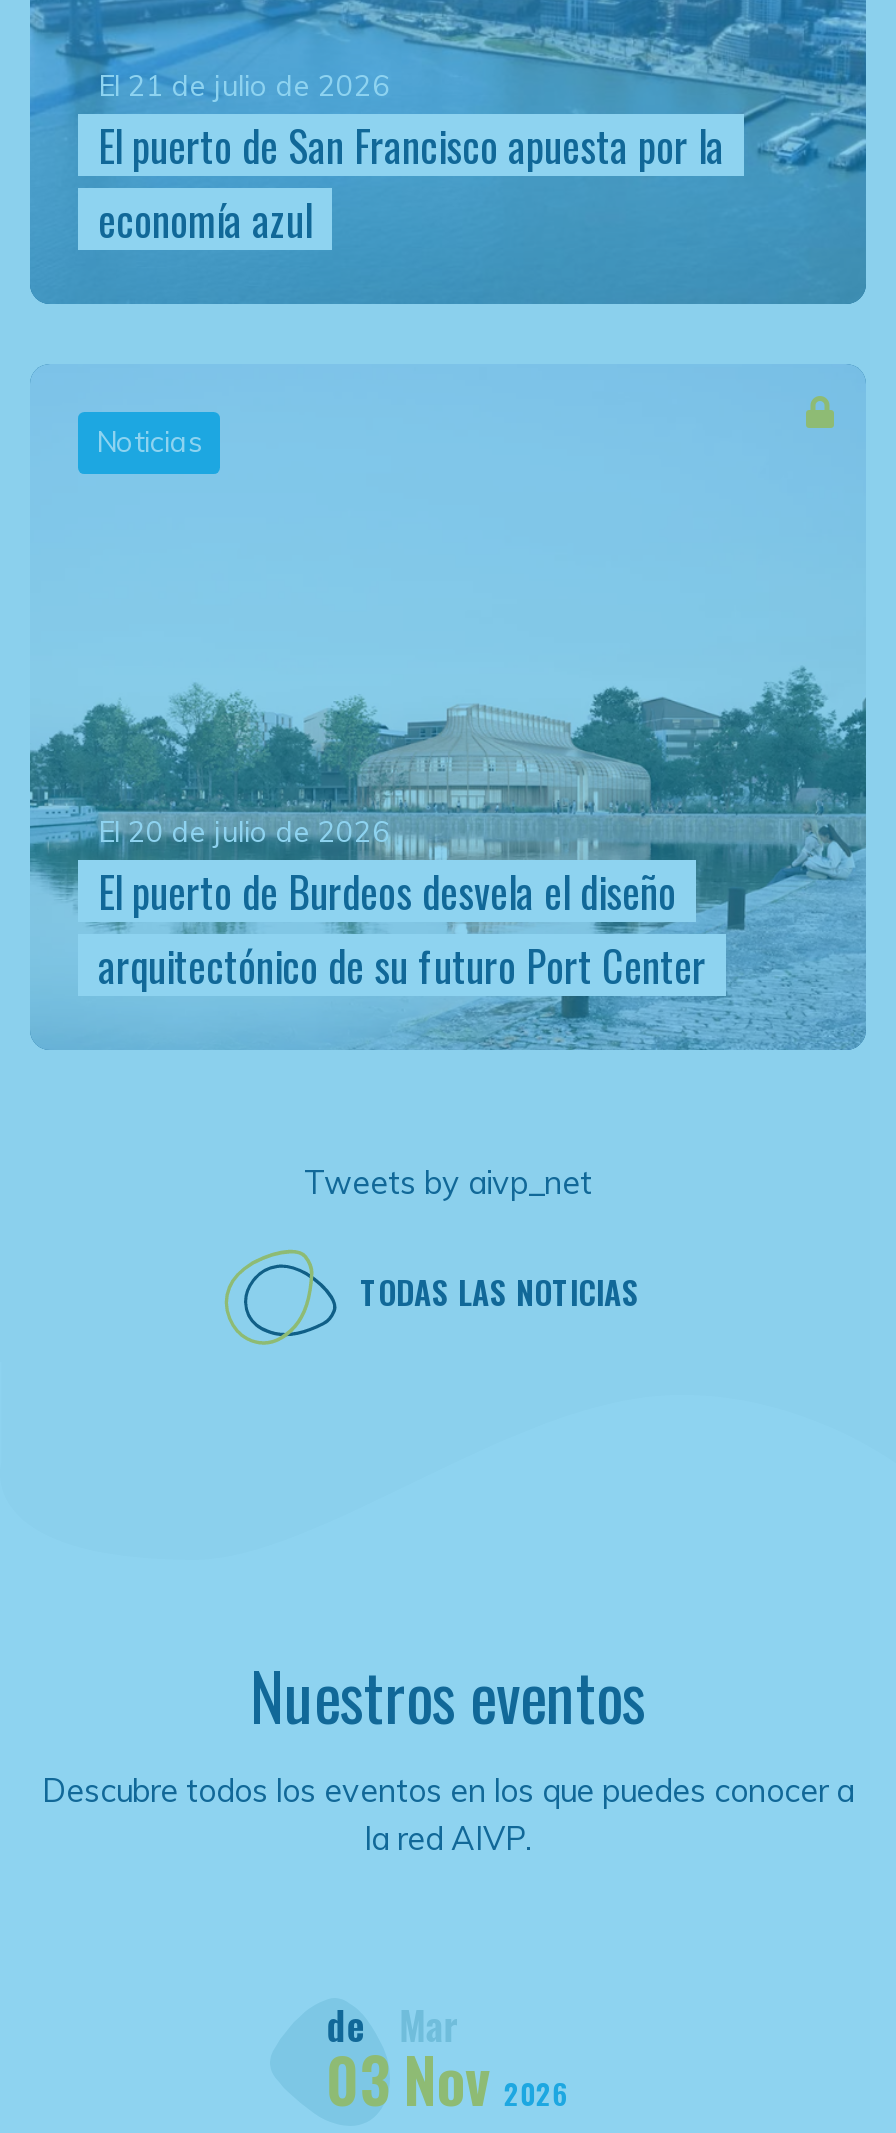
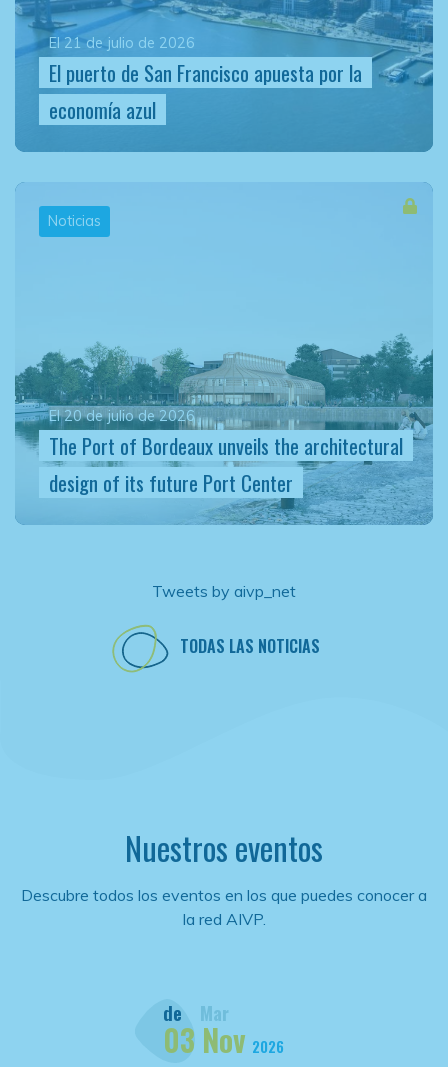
- El puerto de Burdeos desvela el diseño
- arquitectónico de su futuro Port Center
+ The Port of Bordeaux unveils the architectural
+ design of its future Port Center
